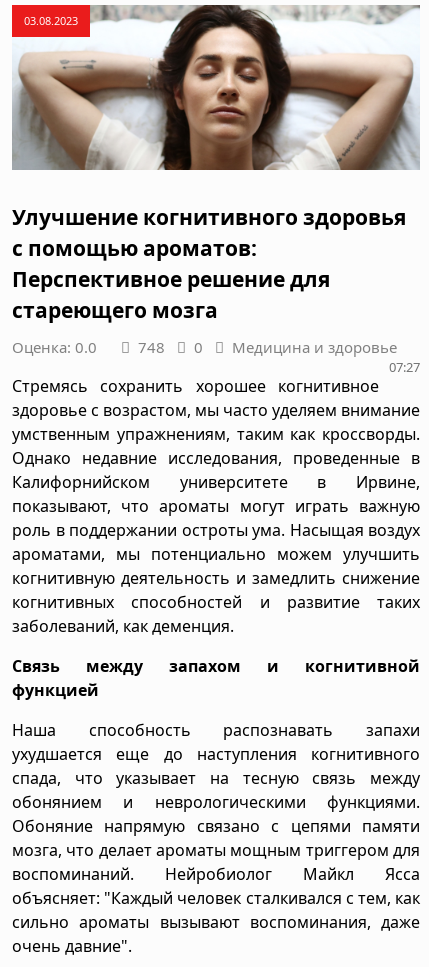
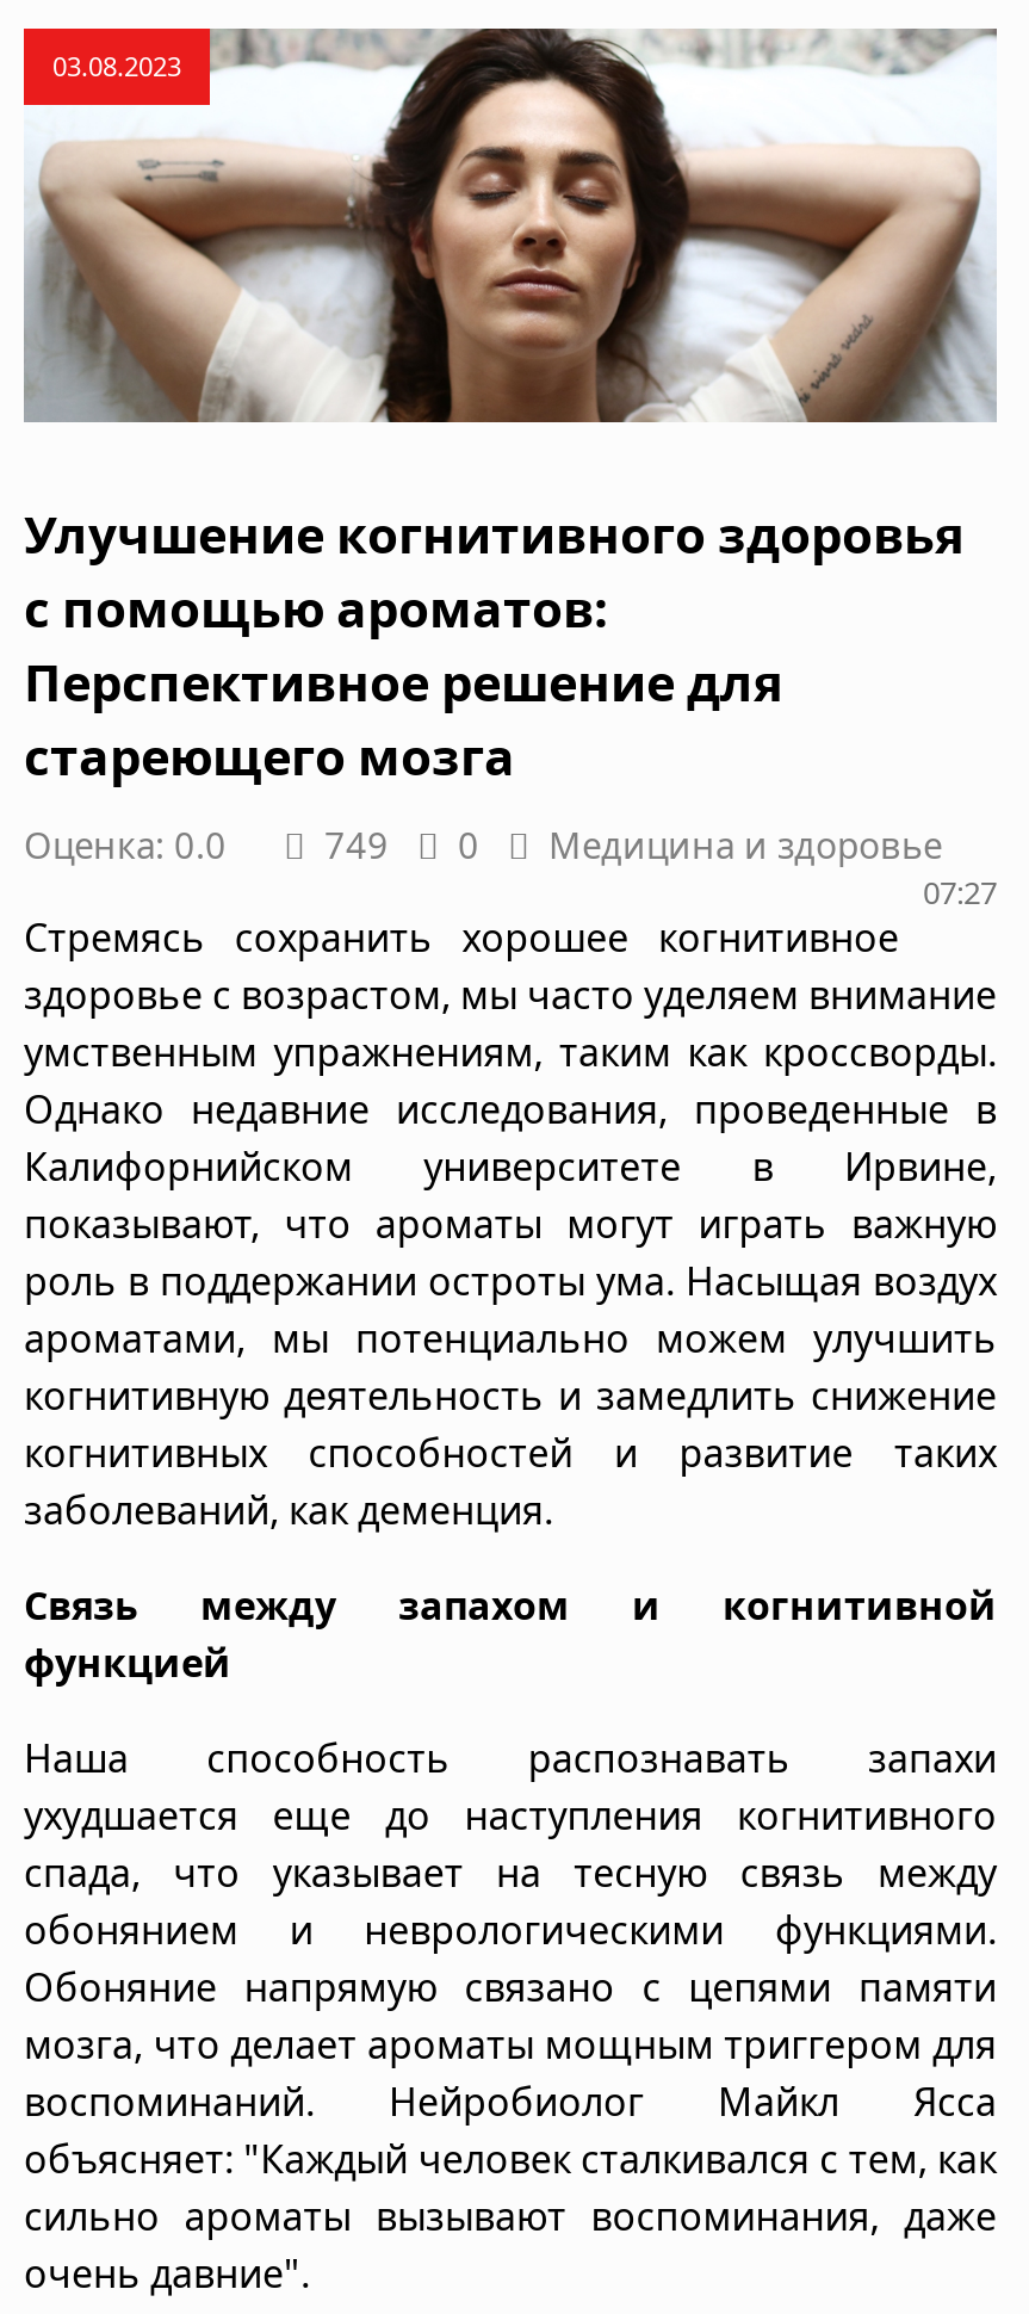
- Оценка: 0.0 748 0 Медицина и здоровье
+ Оценка: 0.0 749 0 Медицина и здоровье
